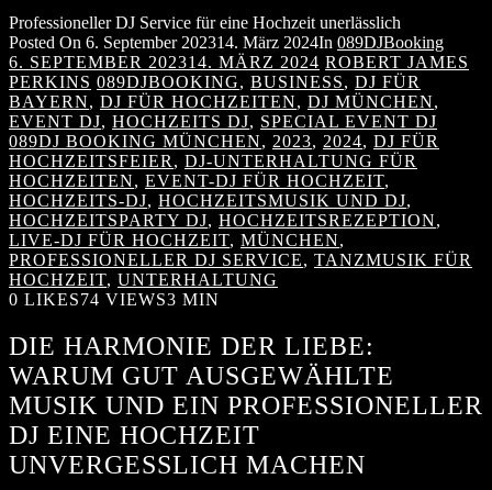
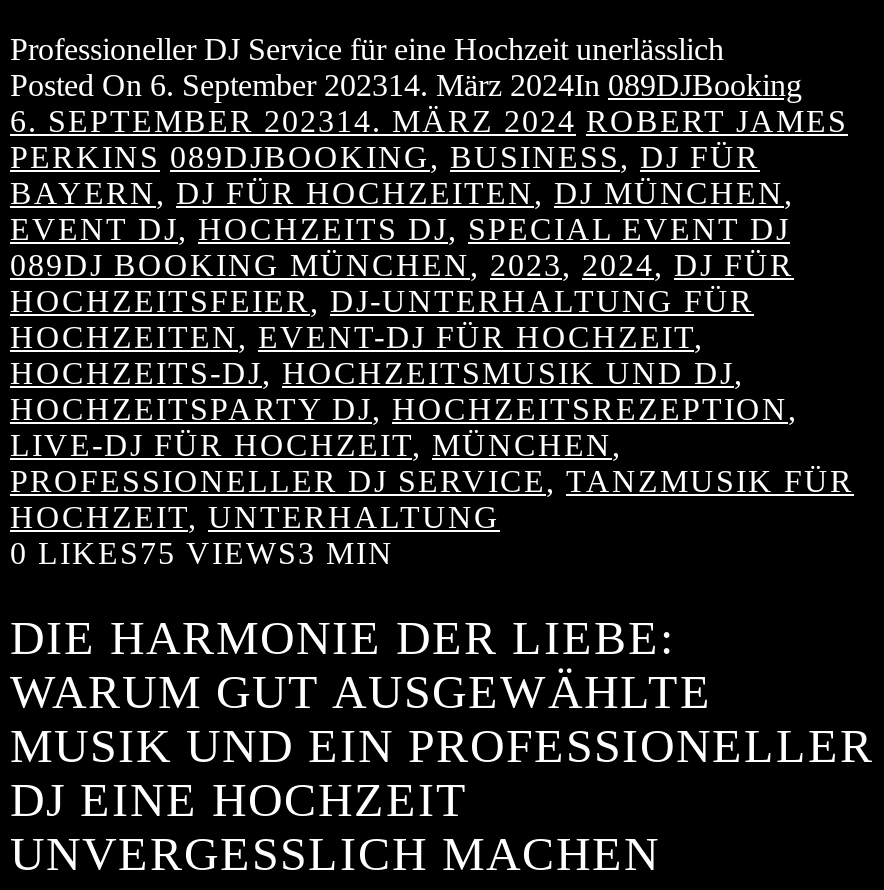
- 0 LIKES 74 VIEWS3 MIN
+ 0 LIKES 75 VIEWS3 MIN
